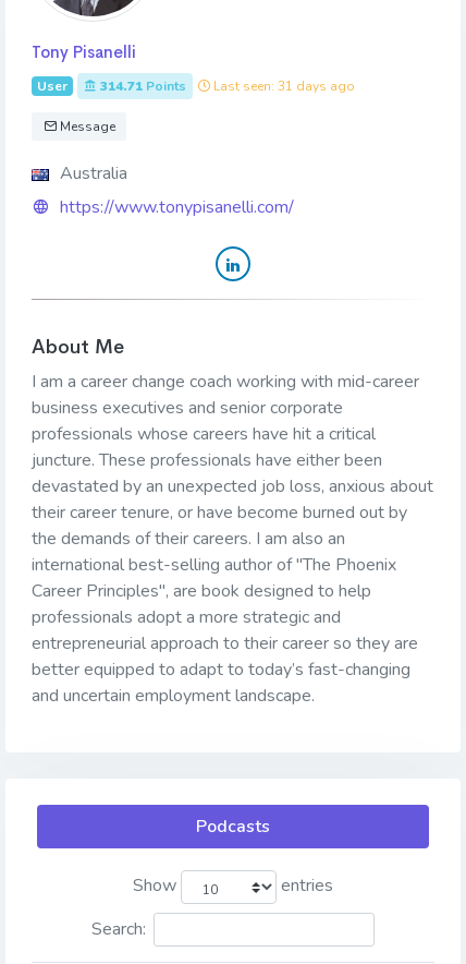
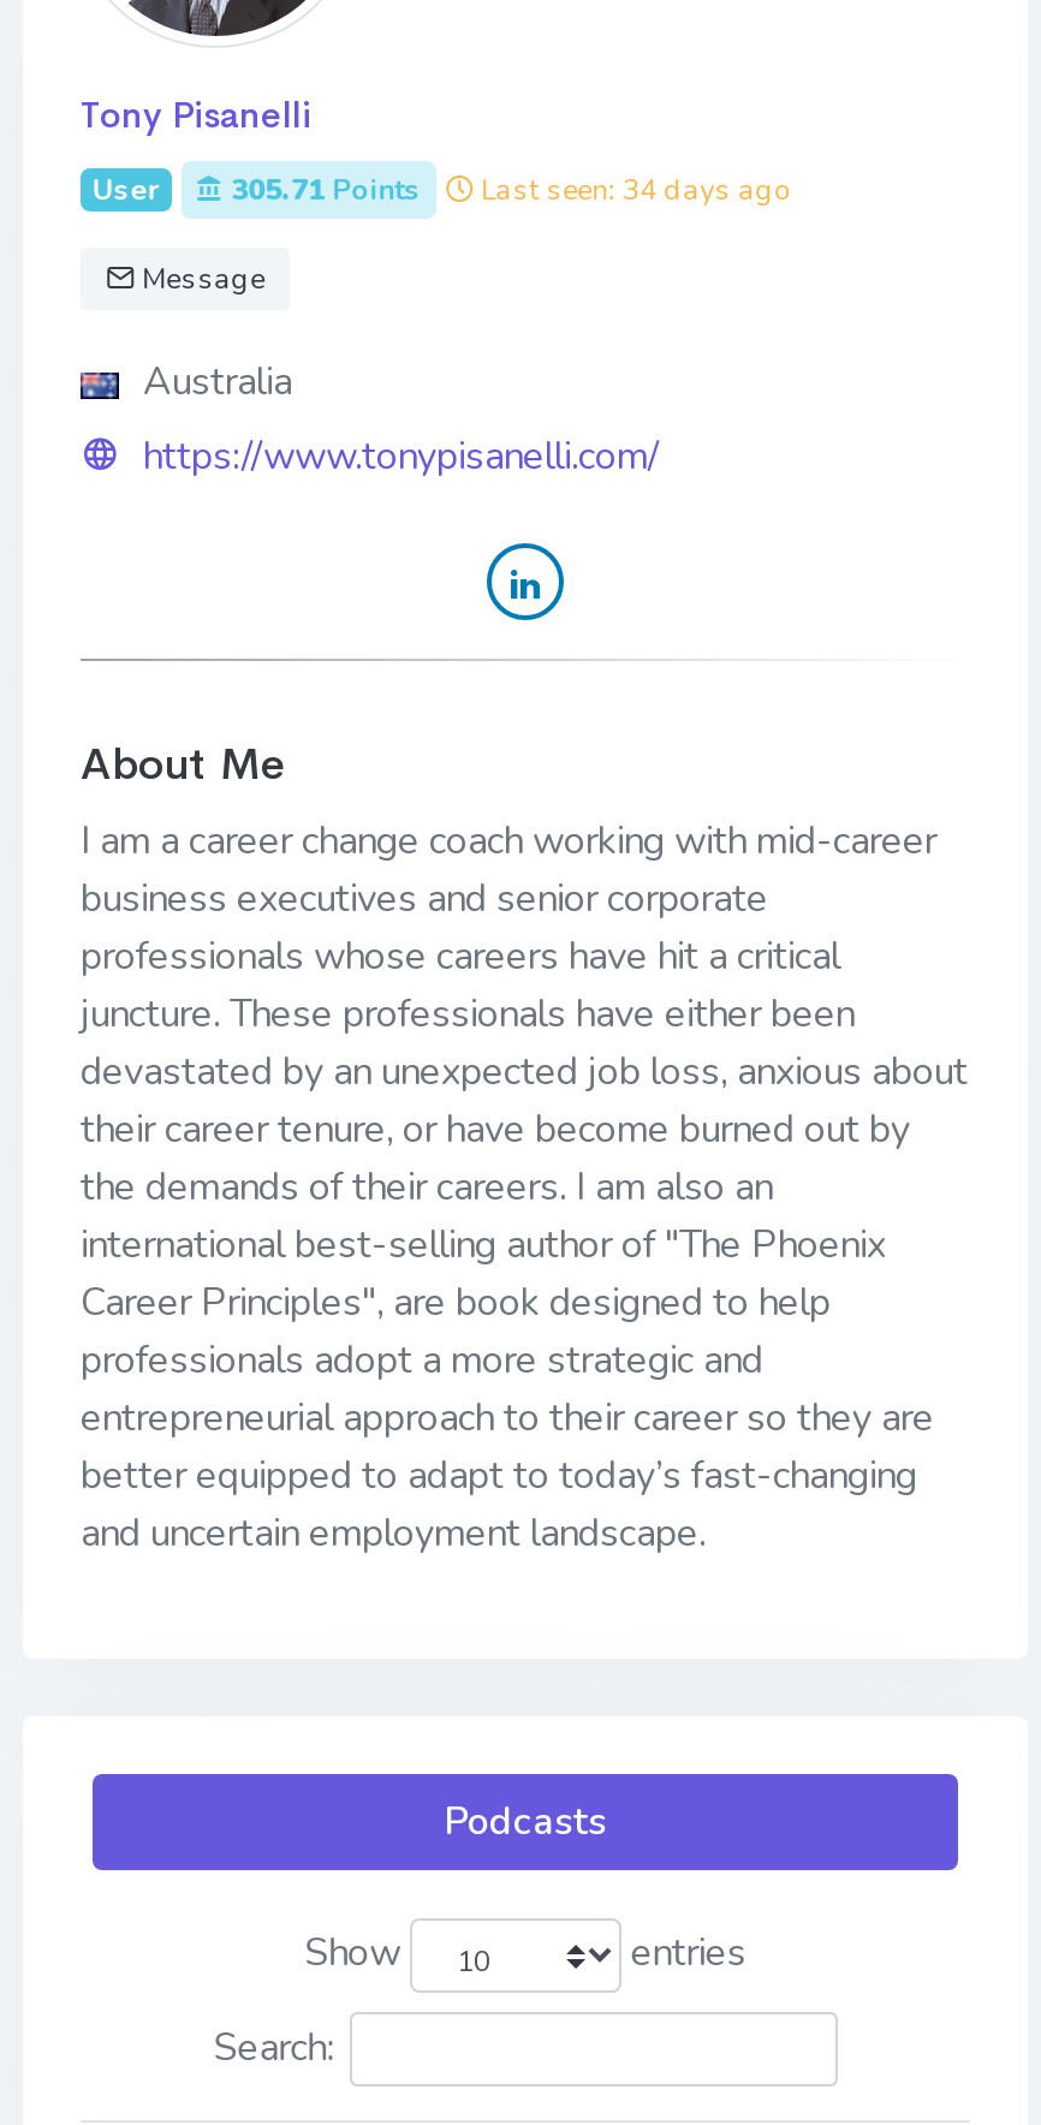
- 314.71 Points
+ 305.71 Points

- Last seen: 31 days ago
+ Last seen: 34 days ago
